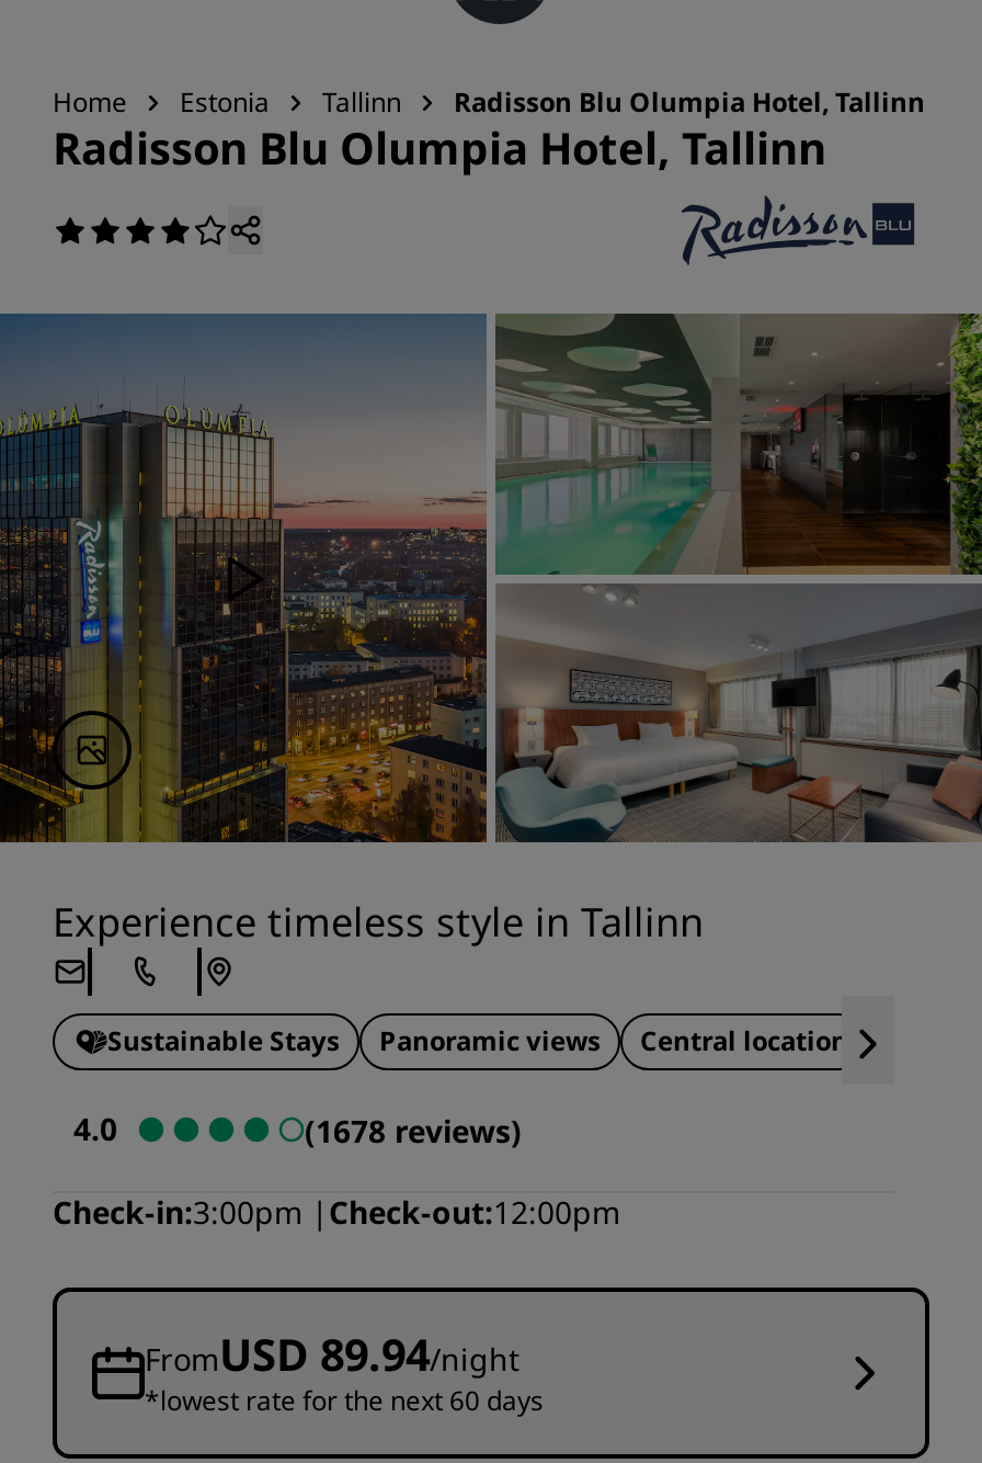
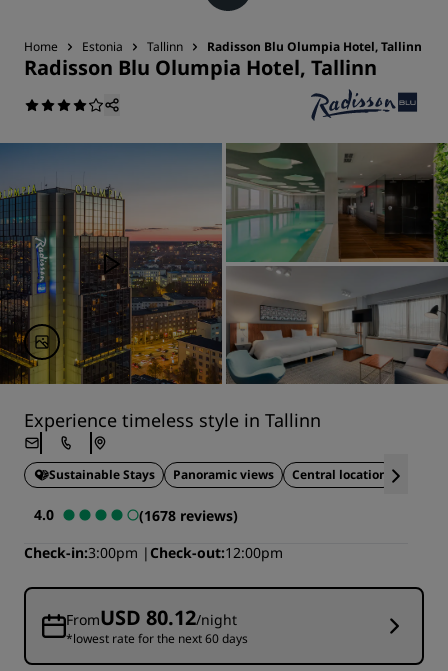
- FromUSD 89.94/night
+ FromUSD 80.12/night
